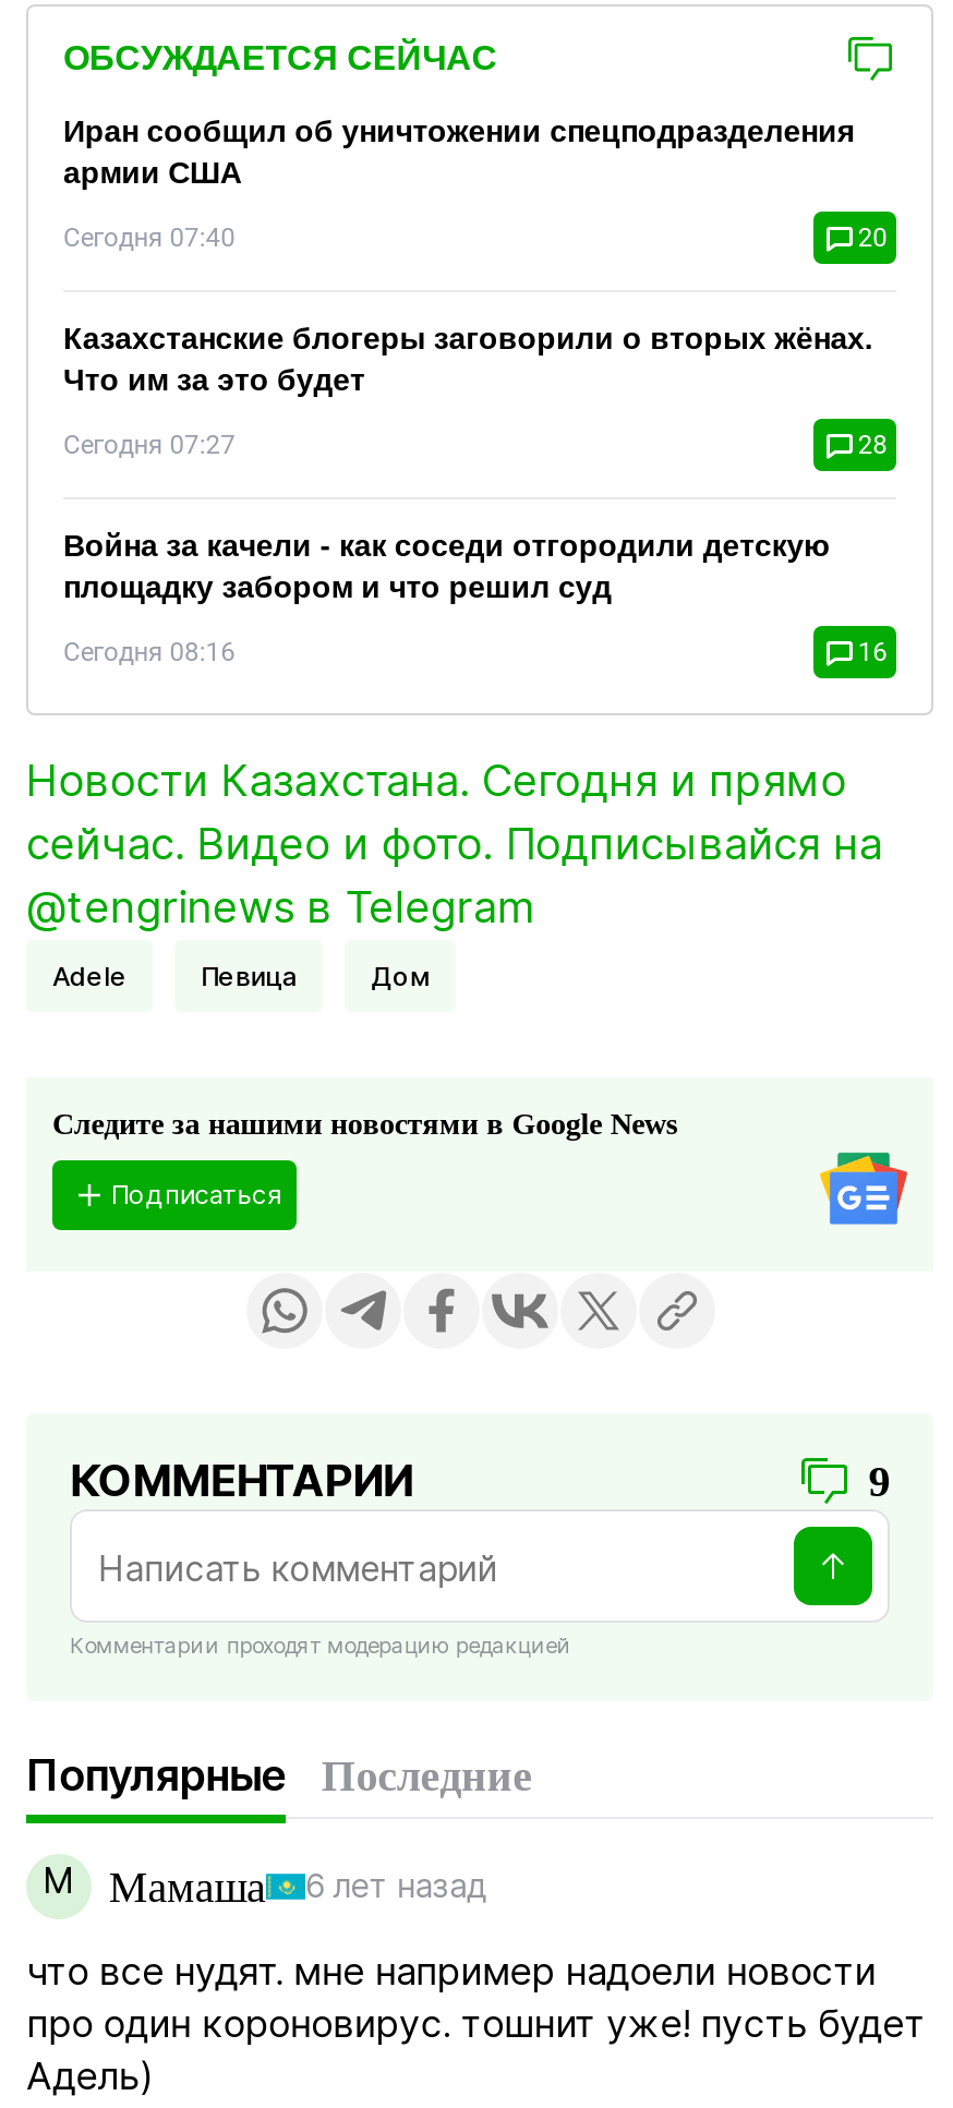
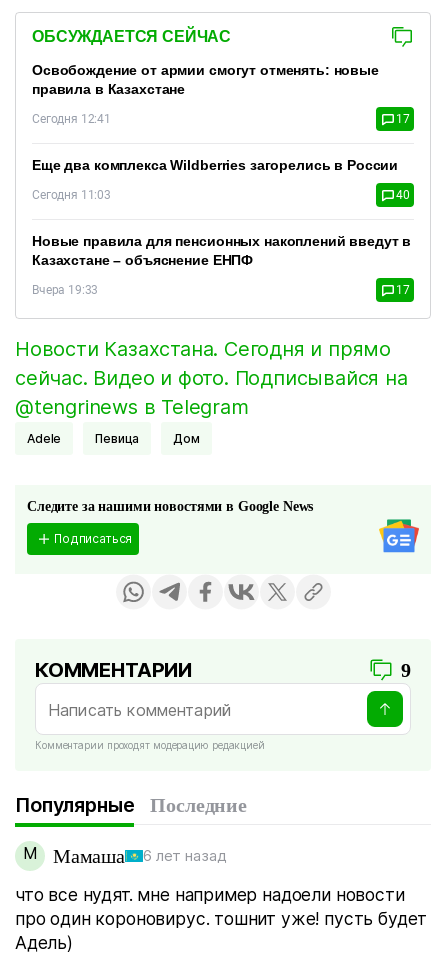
- Иран сообщил об уничтожении спецподразделения
- армии США
+ Освобождение от армии смогут отменять: новые
+ правила в Казахстане

- Сегодня 07:40
- 20
+ Сегодня 12:41
+ 17

- Казахстанские блогеры заговорили о вторых жёнах.
- Что им за это будет
+ Еще два комплекса Wildberries загорелись в России

- Сегодня 07:27
- 28
+ Сегодня 11:03
+ 40

- Война за качели - как соседи отгородили детскую
- площадку забором и что решил суд
+ Новые правила для пенсионных накоплений введут в
+ Казахстане – объяснение ЕНПФ

- Сегодня 08:16
- 16
+ Вчера 19:33
+ 17
